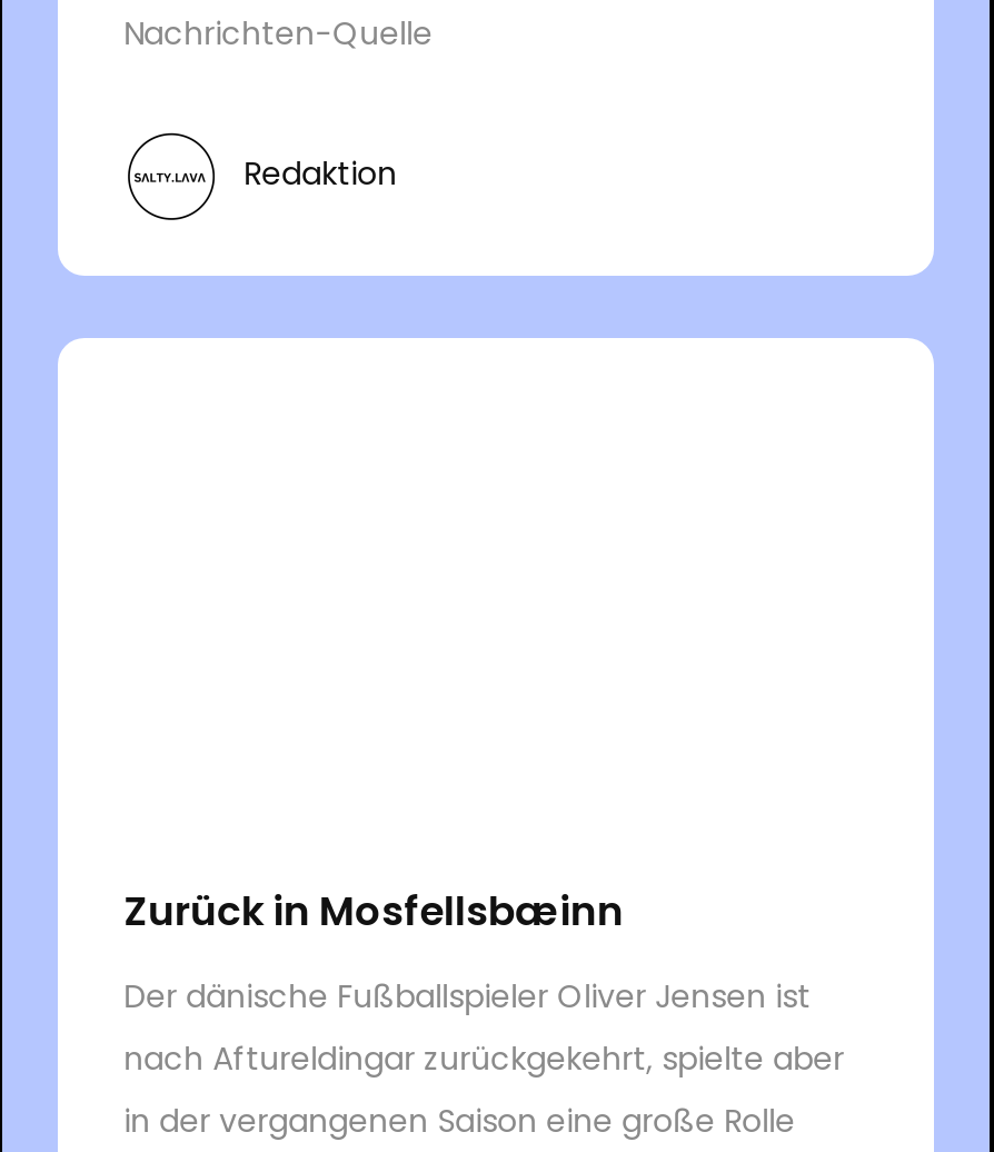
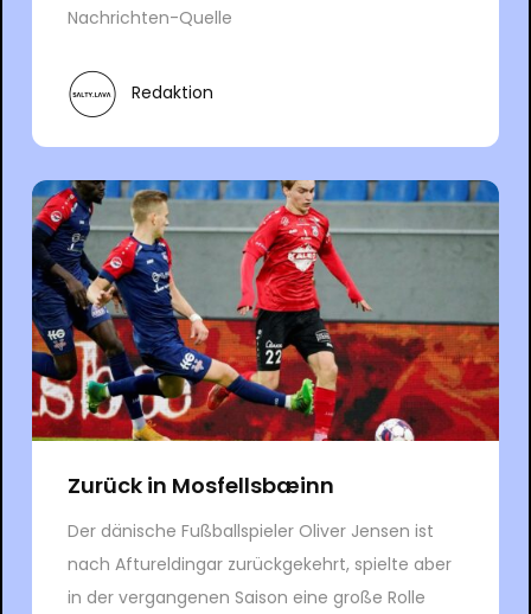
+ [image]
